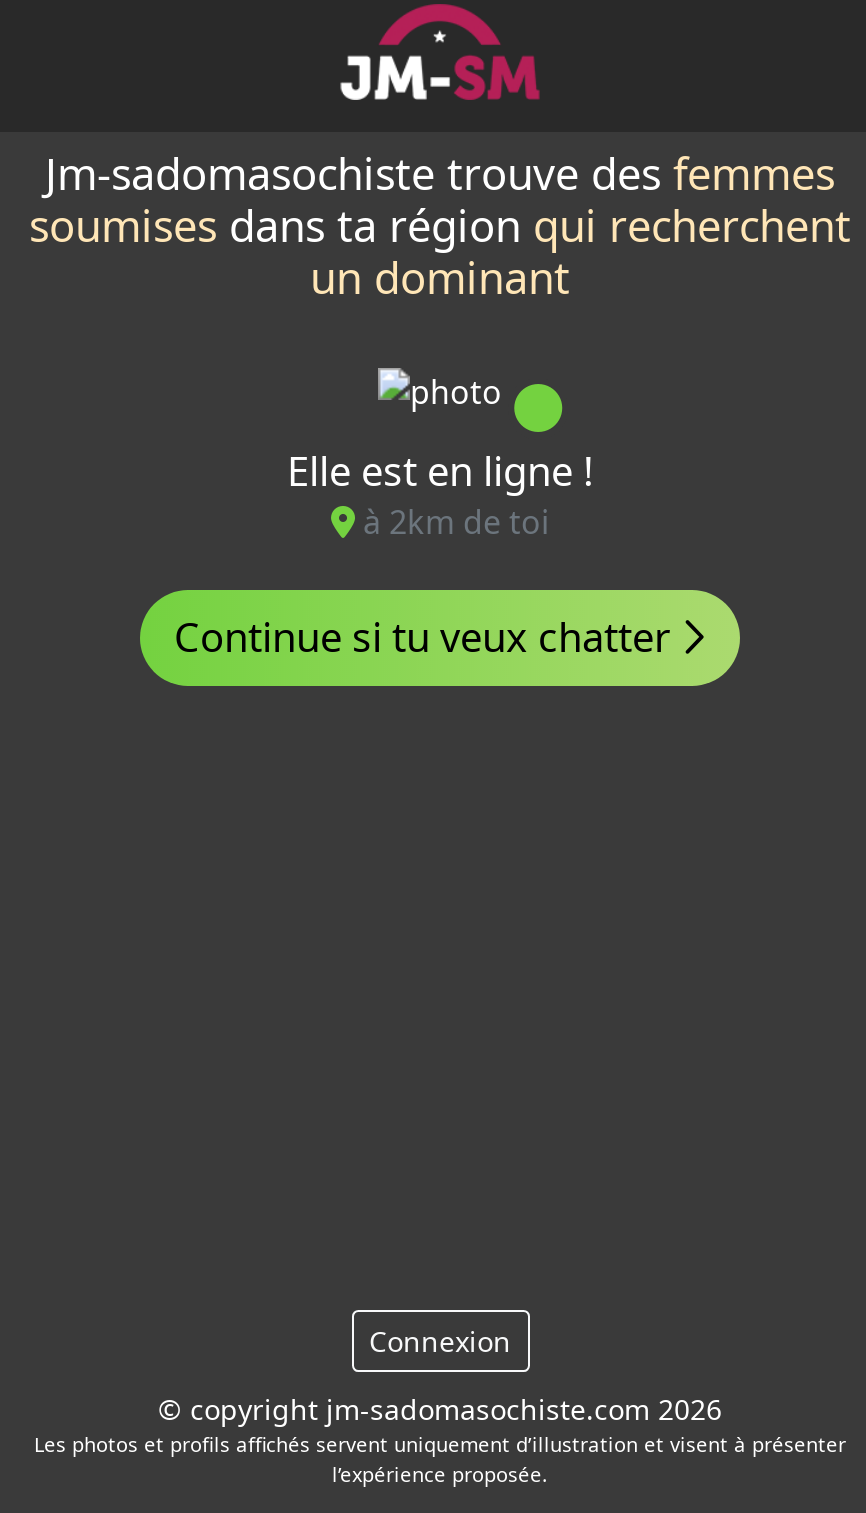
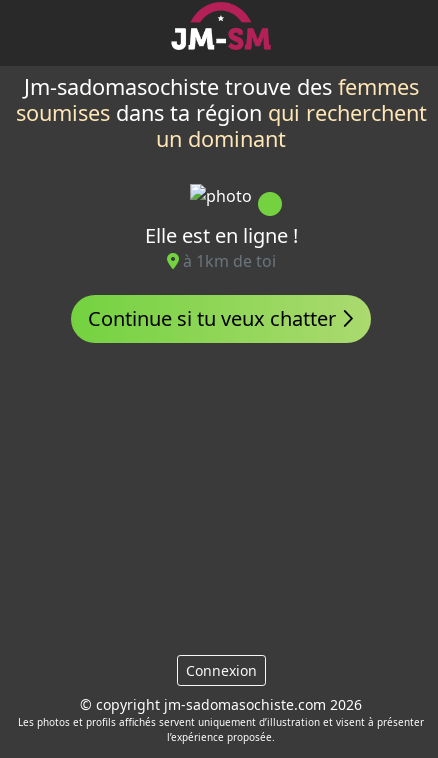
- à 2km de toi
+ à 1km de toi
